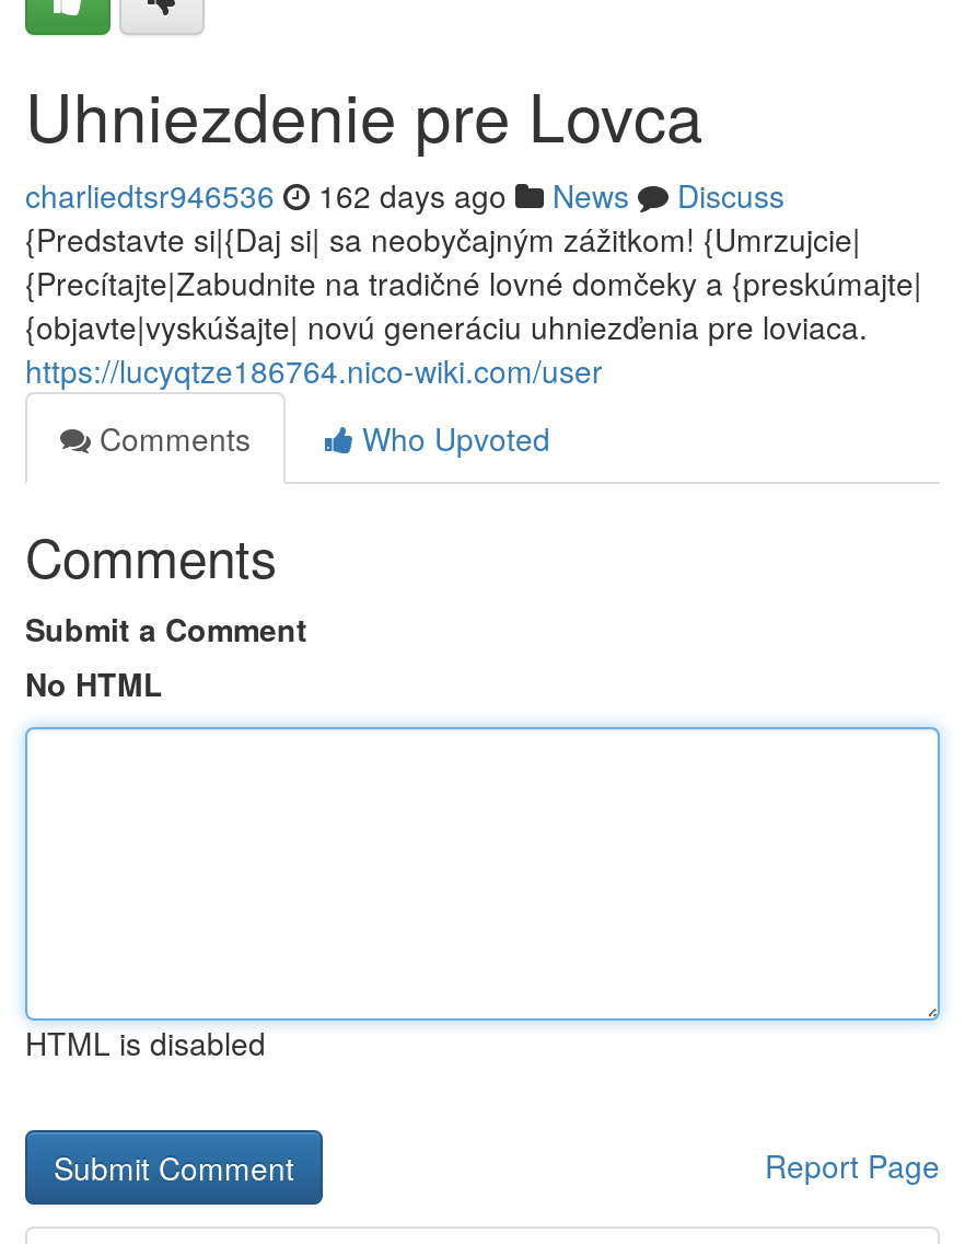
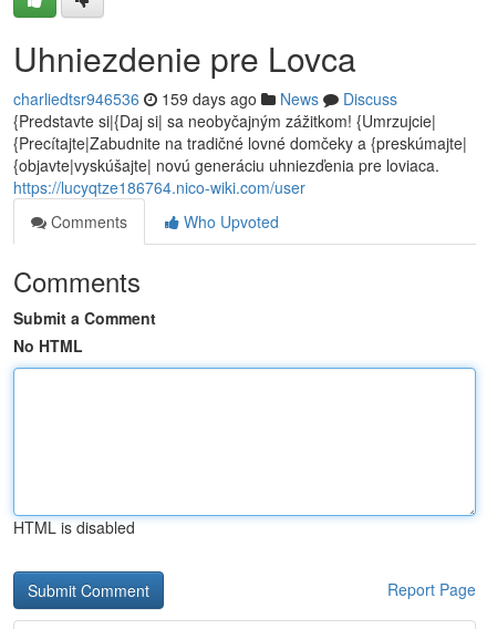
- charliedtsr946536 162 days ago News Discuss
+ charliedtsr946536 159 days ago News Discuss
